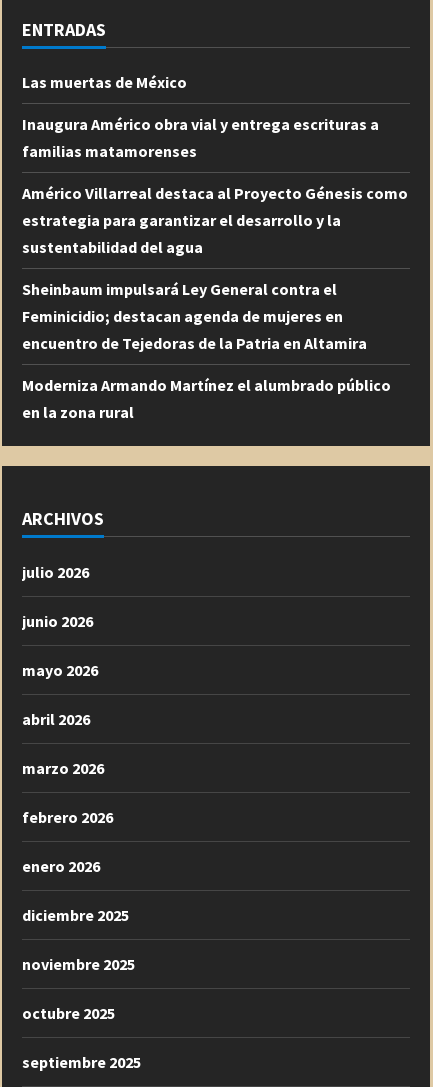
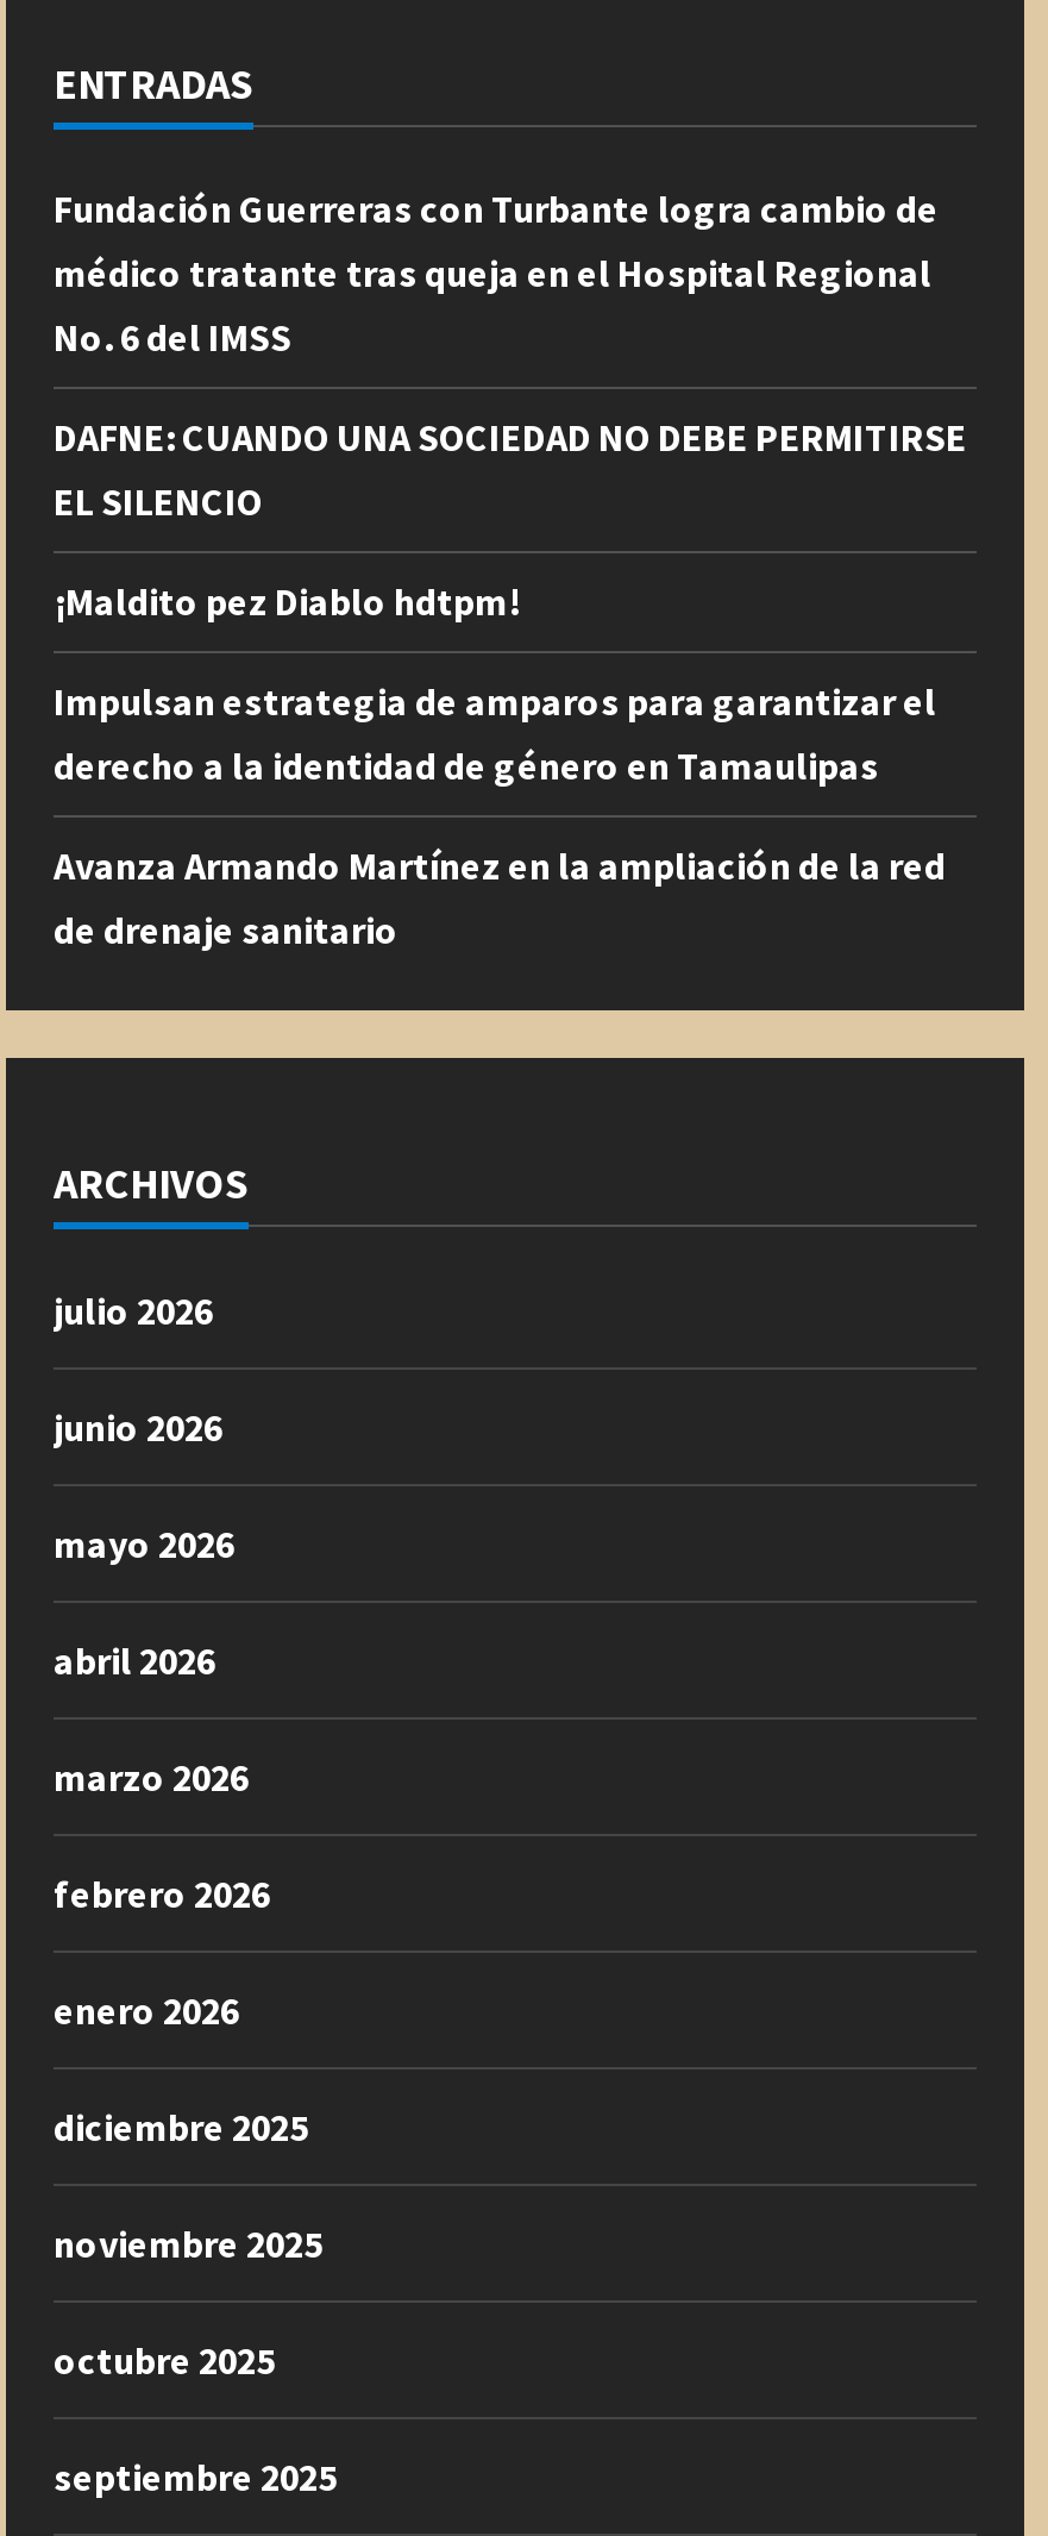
- Las muertas de México
+ Fundación Guerreras con Turbante logra cambio de
+ médico tratante tras queja en el Hospital Regional
+ No. 6 del IMSS

- Inaugura Américo obra vial y entrega escrituras a
- familias matamorenses
+ DAFNE: CUANDO UNA SOCIEDAD NO DEBE PERMITIRSE
+ EL SILENCIO

- Américo Villarreal destaca al Proyecto Génesis como
- estrategia para garantizar el desarrollo y la
- sustentabilidad del agua
+ ¡Maldito pez Diablo hdtpm!

- Sheinbaum impulsará Ley General contra el
- Feminicidio; destacan agenda de mujeres en
- encuentro de Tejedoras de la Patria en Altamira
+ Impulsan estrategia de amparos para garantizar el
+ derecho a la identidad de género en Tamaulipas

- Moderniza Armando Martínez el alumbrado público
- en la zona rural
+ Avanza Armando Martínez en la ampliación de la red
+ de drenaje sanitario
